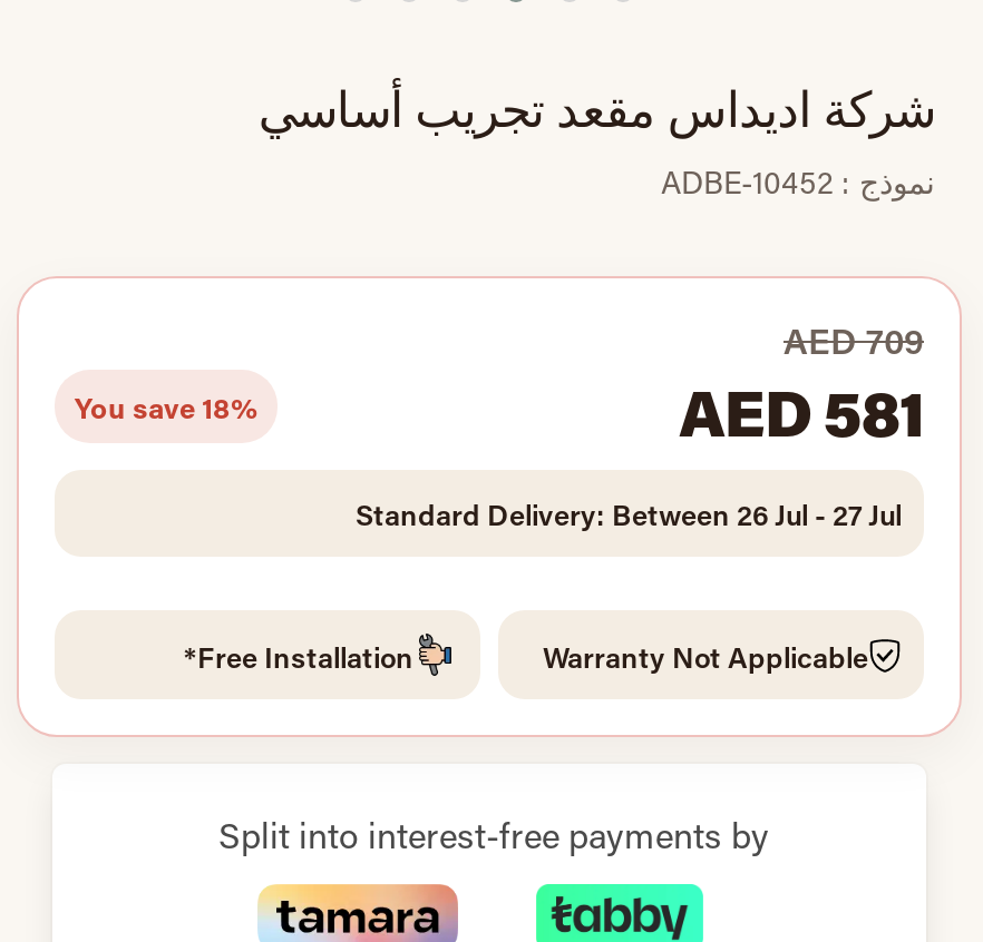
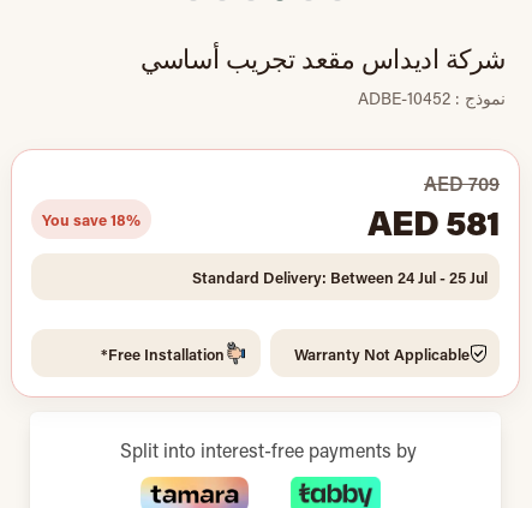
- Standard Delivery: Between 26 Jul - 27 Jul
+ Standard Delivery: Between 24 Jul - 25 Jul
